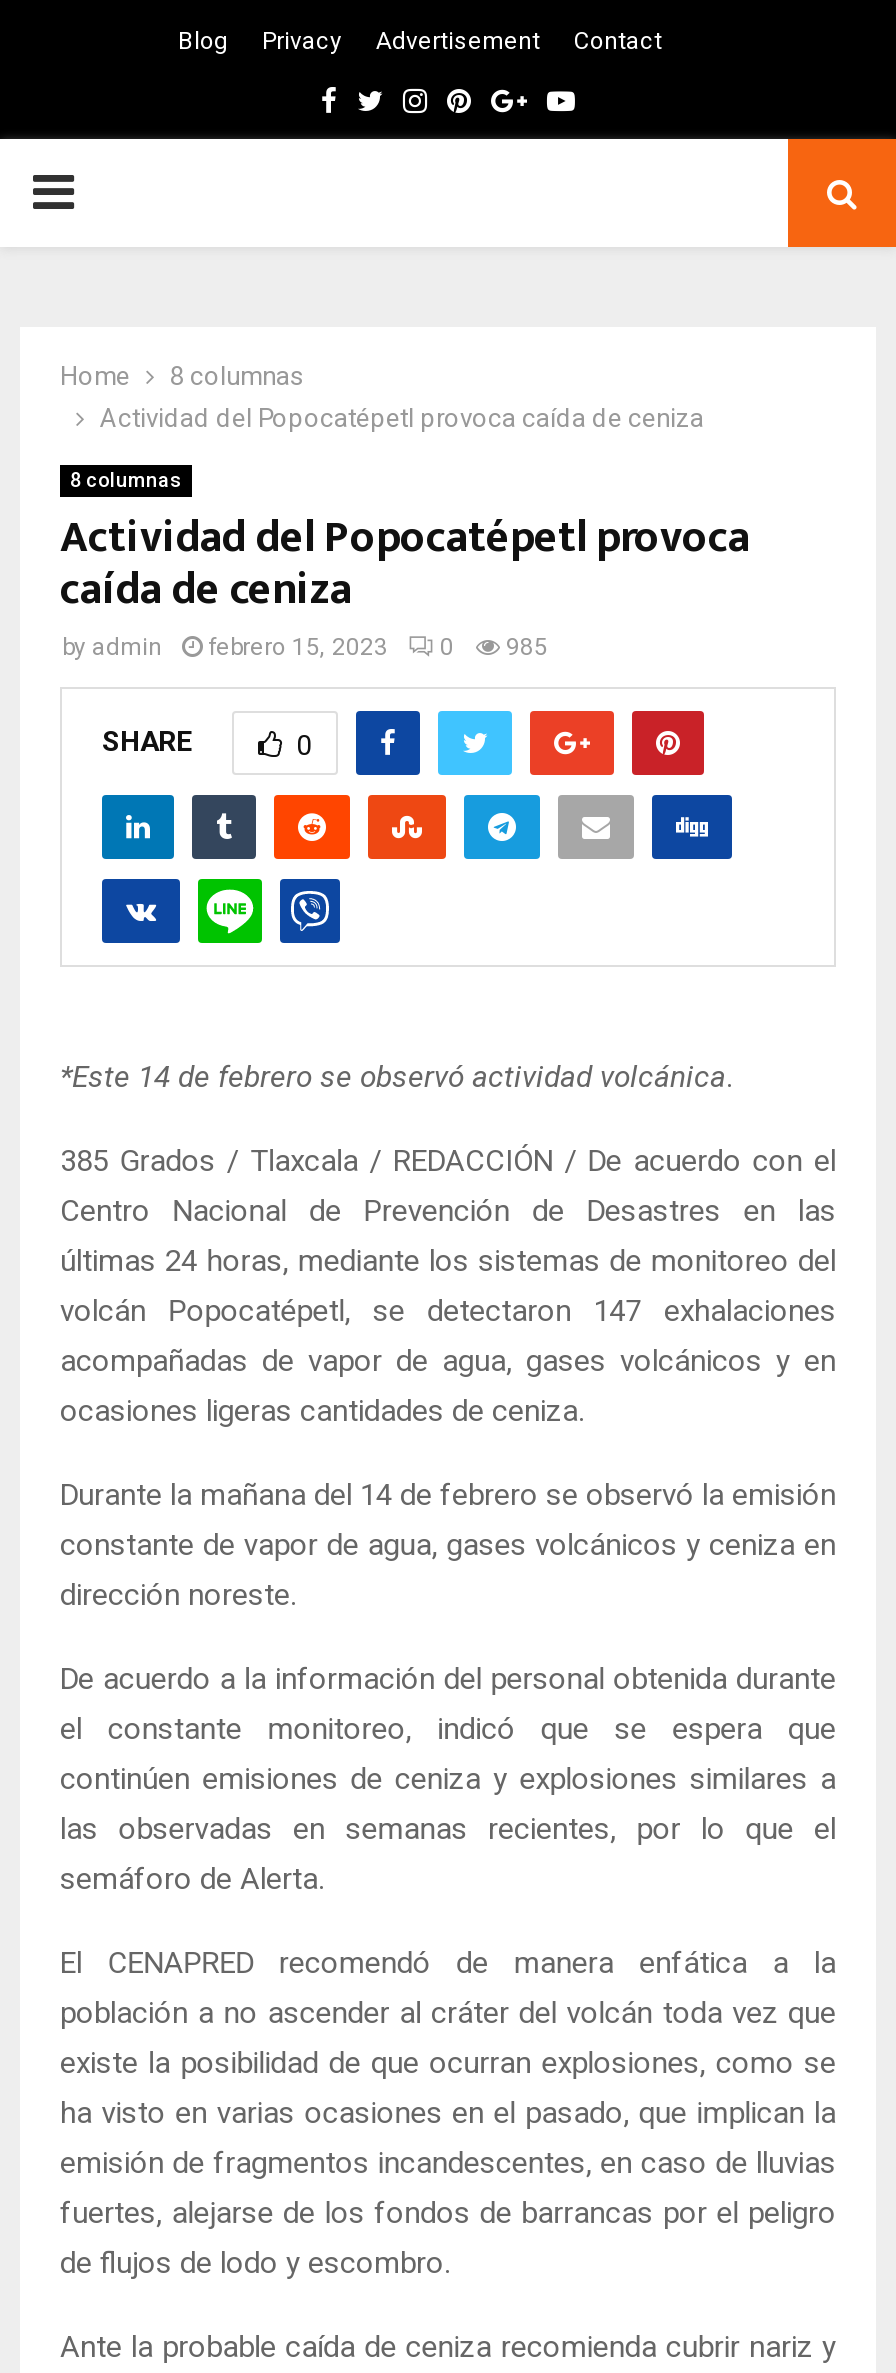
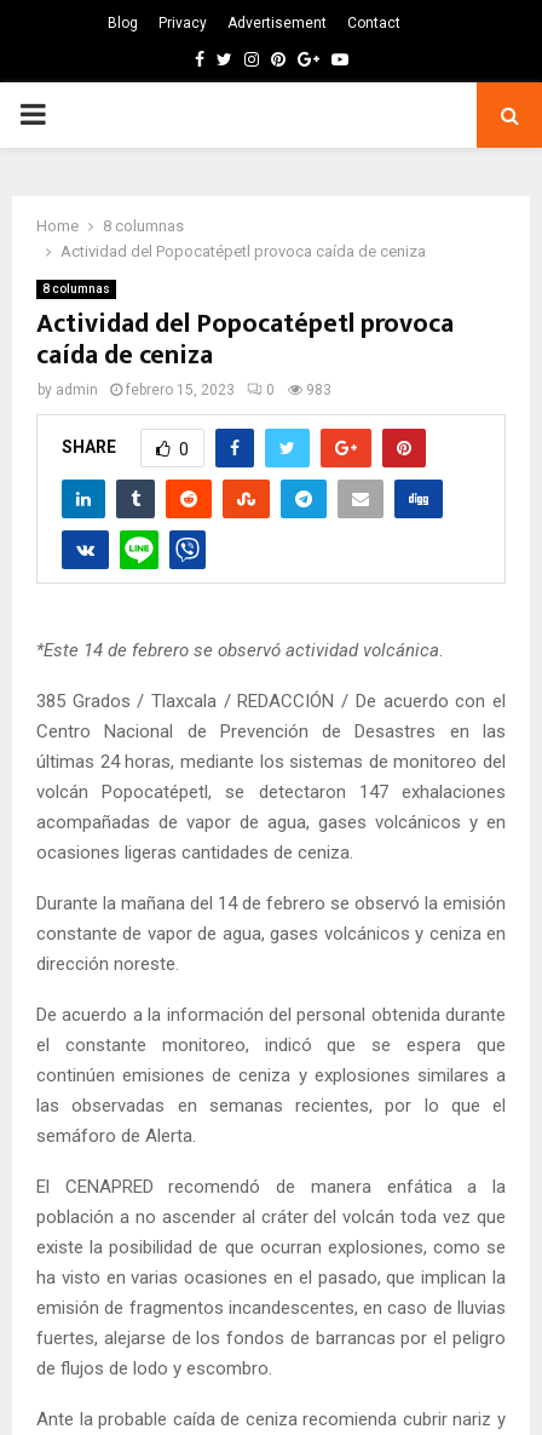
- by admin febrero 15, 2023 0 985
+ by admin febrero 15, 2023 0 983
